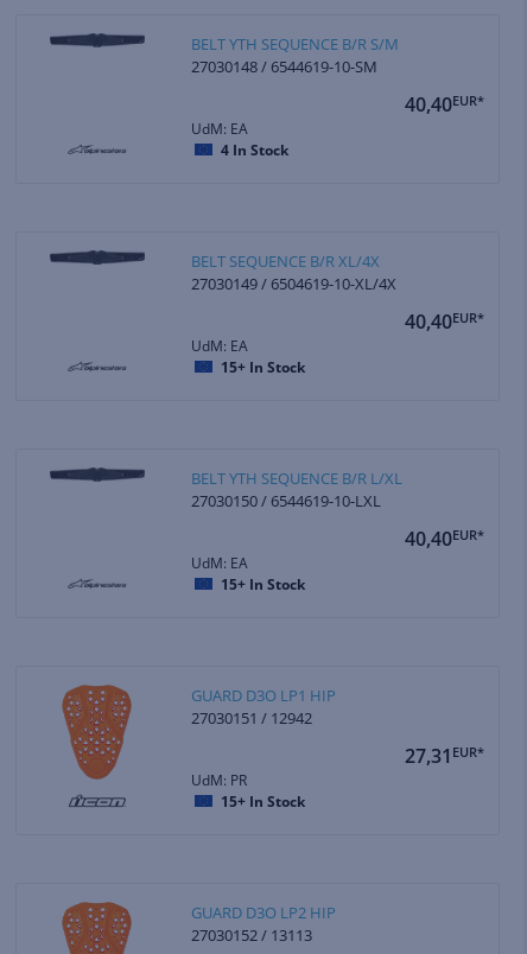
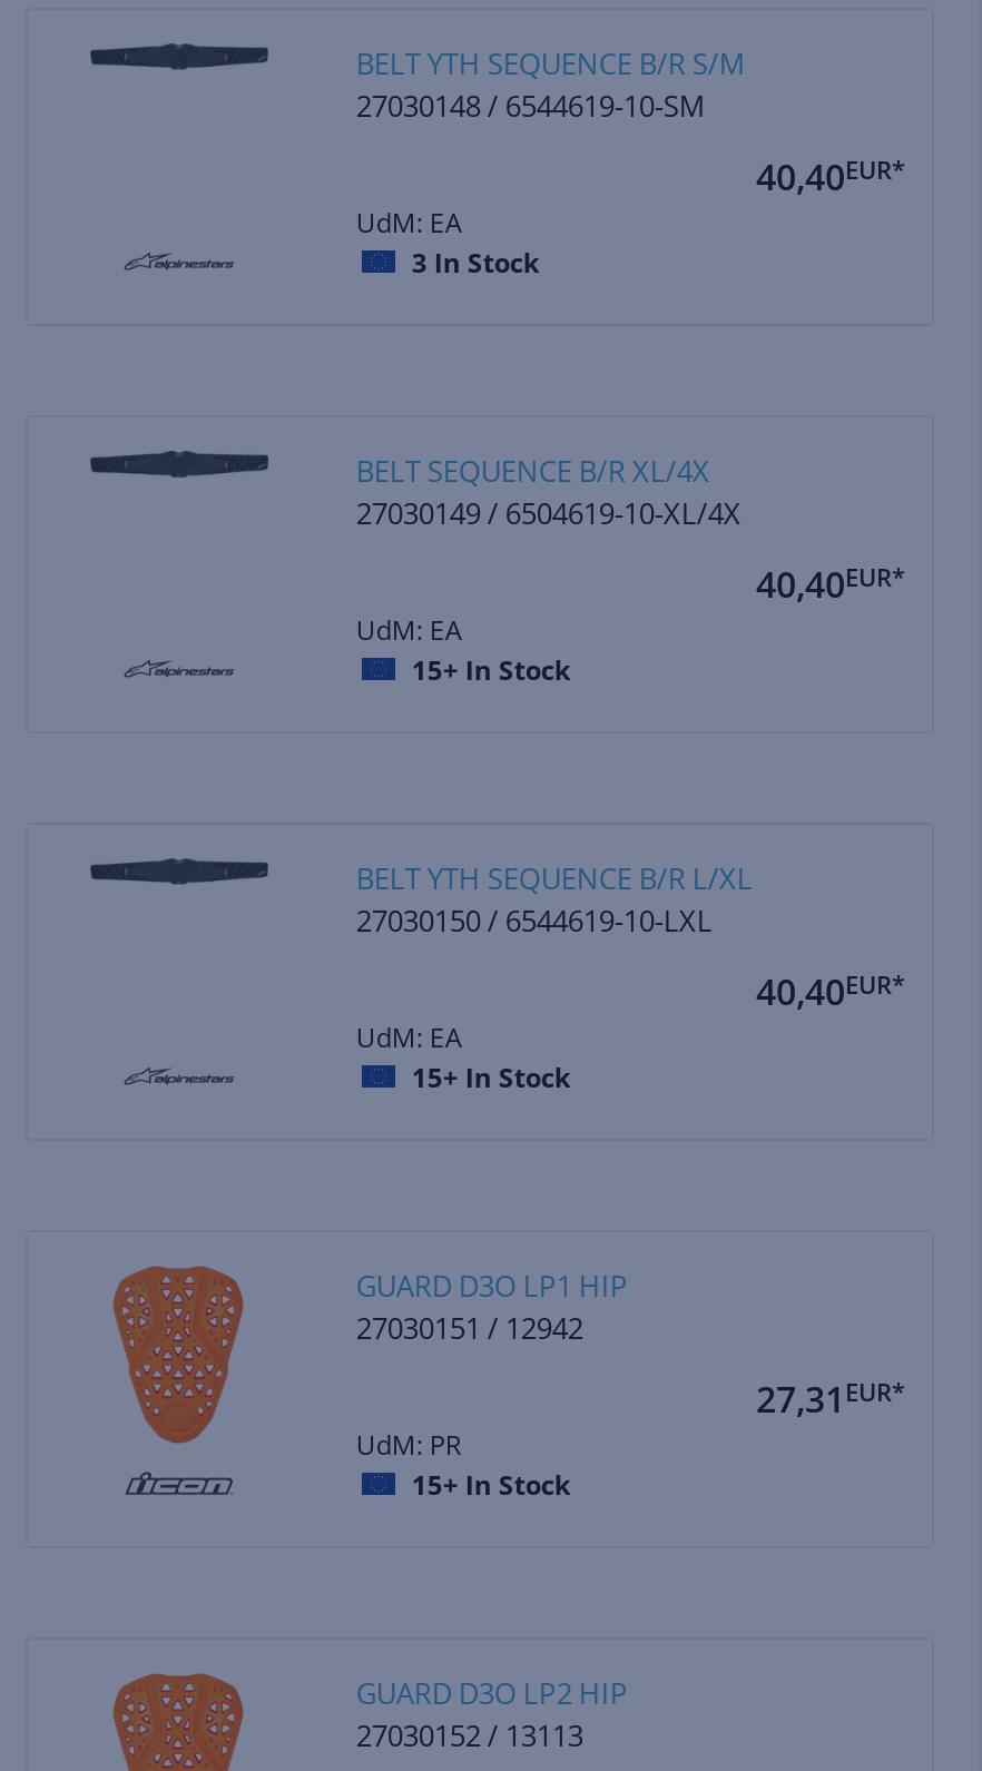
- 4 In Stock
+ 3 In Stock
